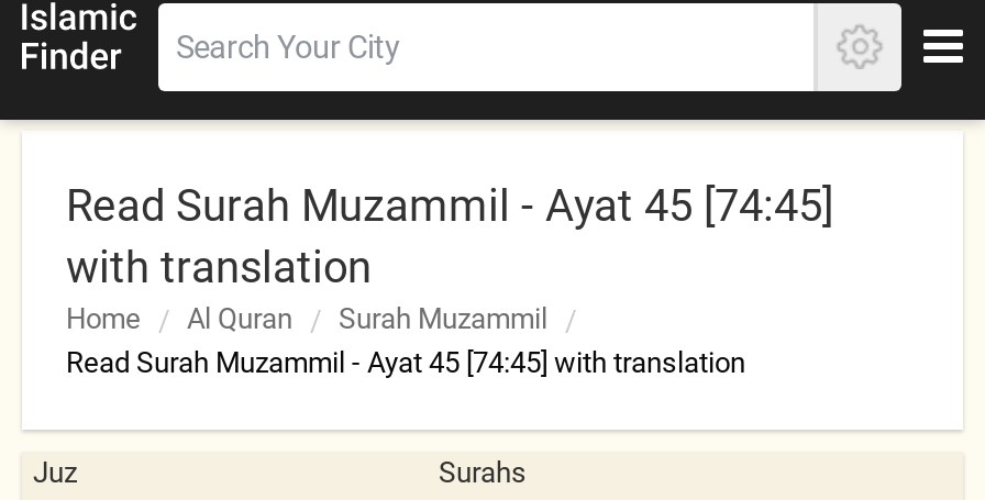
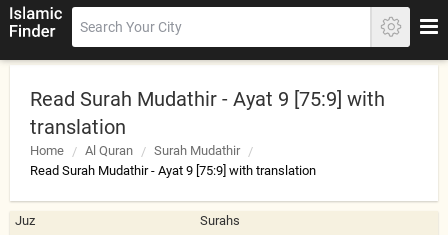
- Read Surah Muzammil - Ayat 45 [74:45]
- with translation
+ Read Surah Mudathir - Ayat 9 [75:9] with
+ translation

- Surah Muzammil
+ Surah Mudathir

- Read Surah Muzammil - Ayat 45 [74:45] with translation
+ Read Surah Mudathir - Ayat 9 [75:9] with translation
